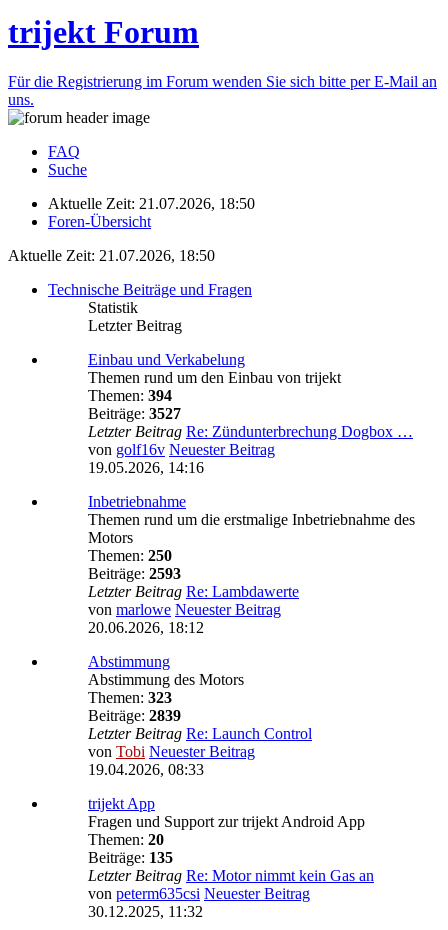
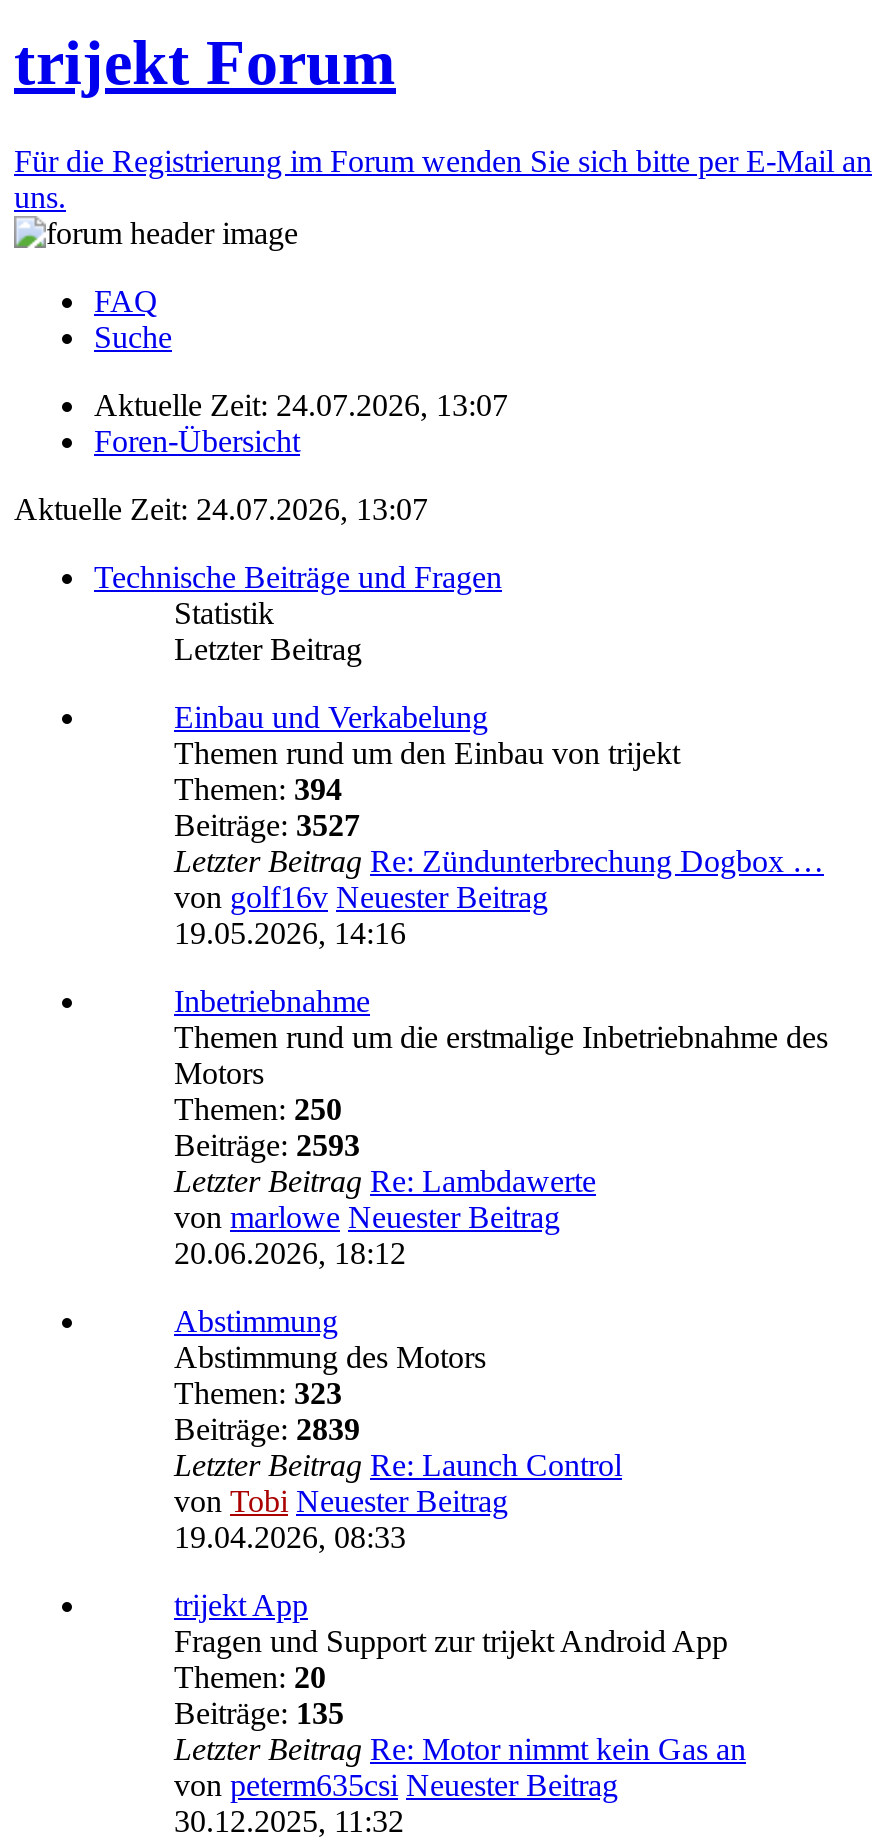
- Aktuelle Zeit: 21.07.2026, 18:50
+ Aktuelle Zeit: 24.07.2026, 13:07

- Aktuelle Zeit: 21.07.2026, 18:50
+ Aktuelle Zeit: 24.07.2026, 13:07
